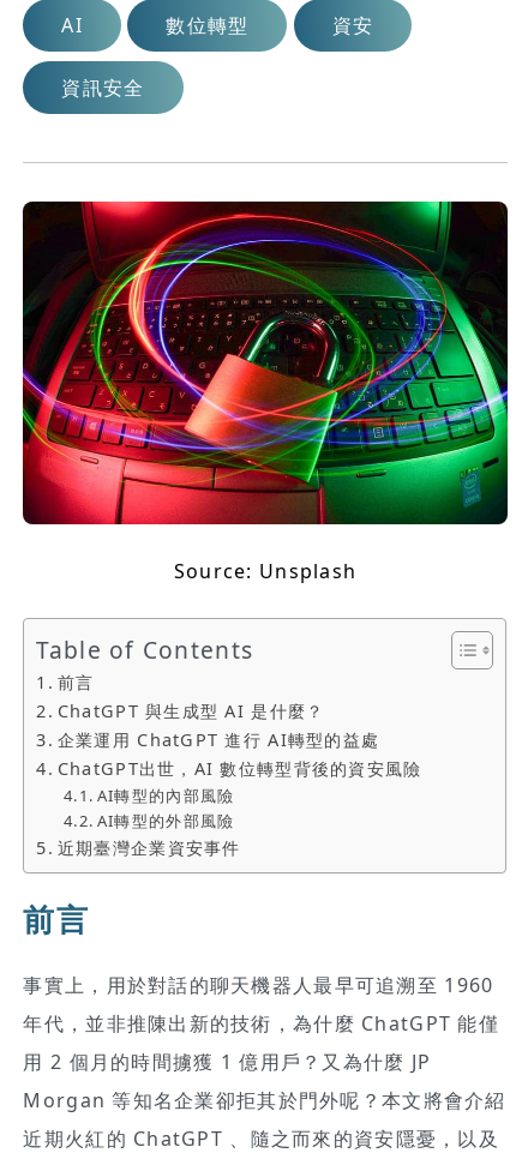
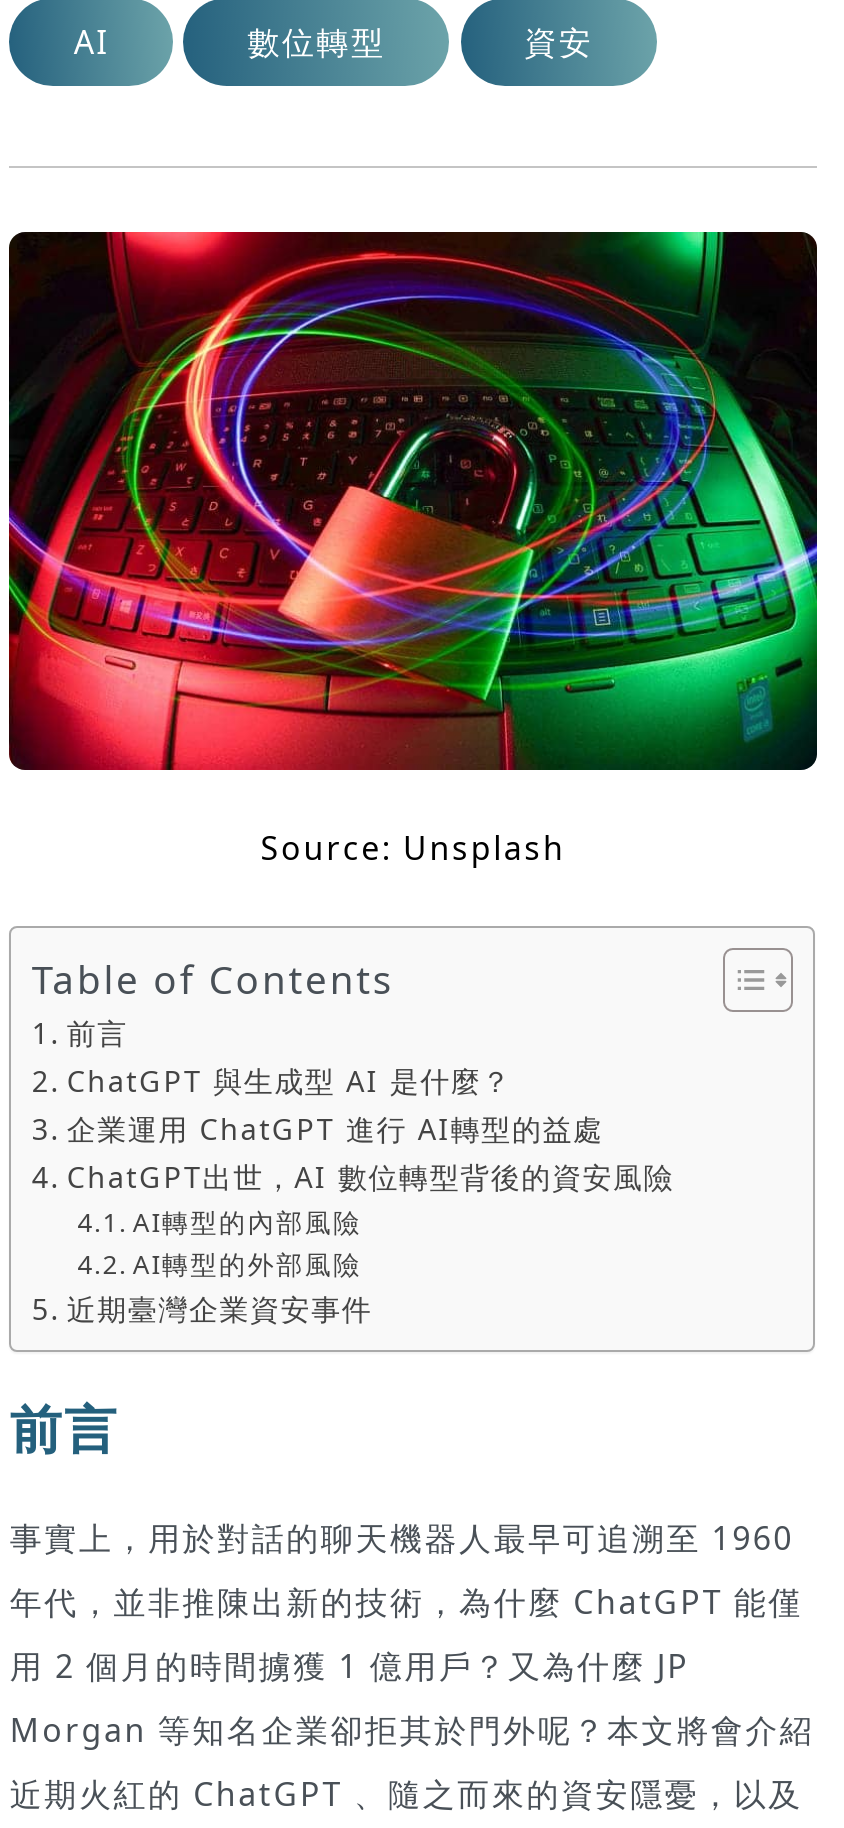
- 資訊安全
